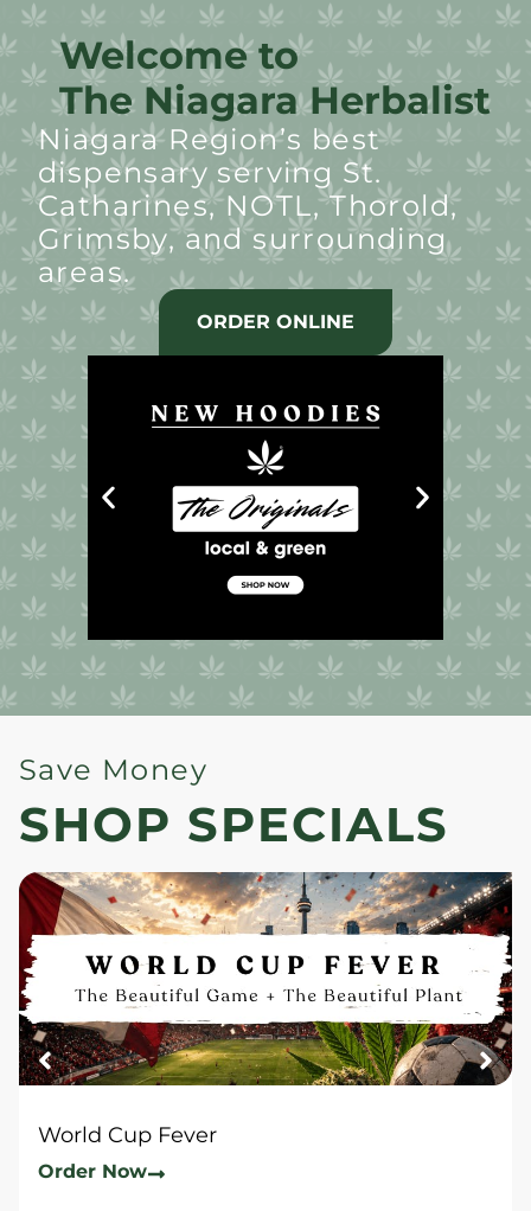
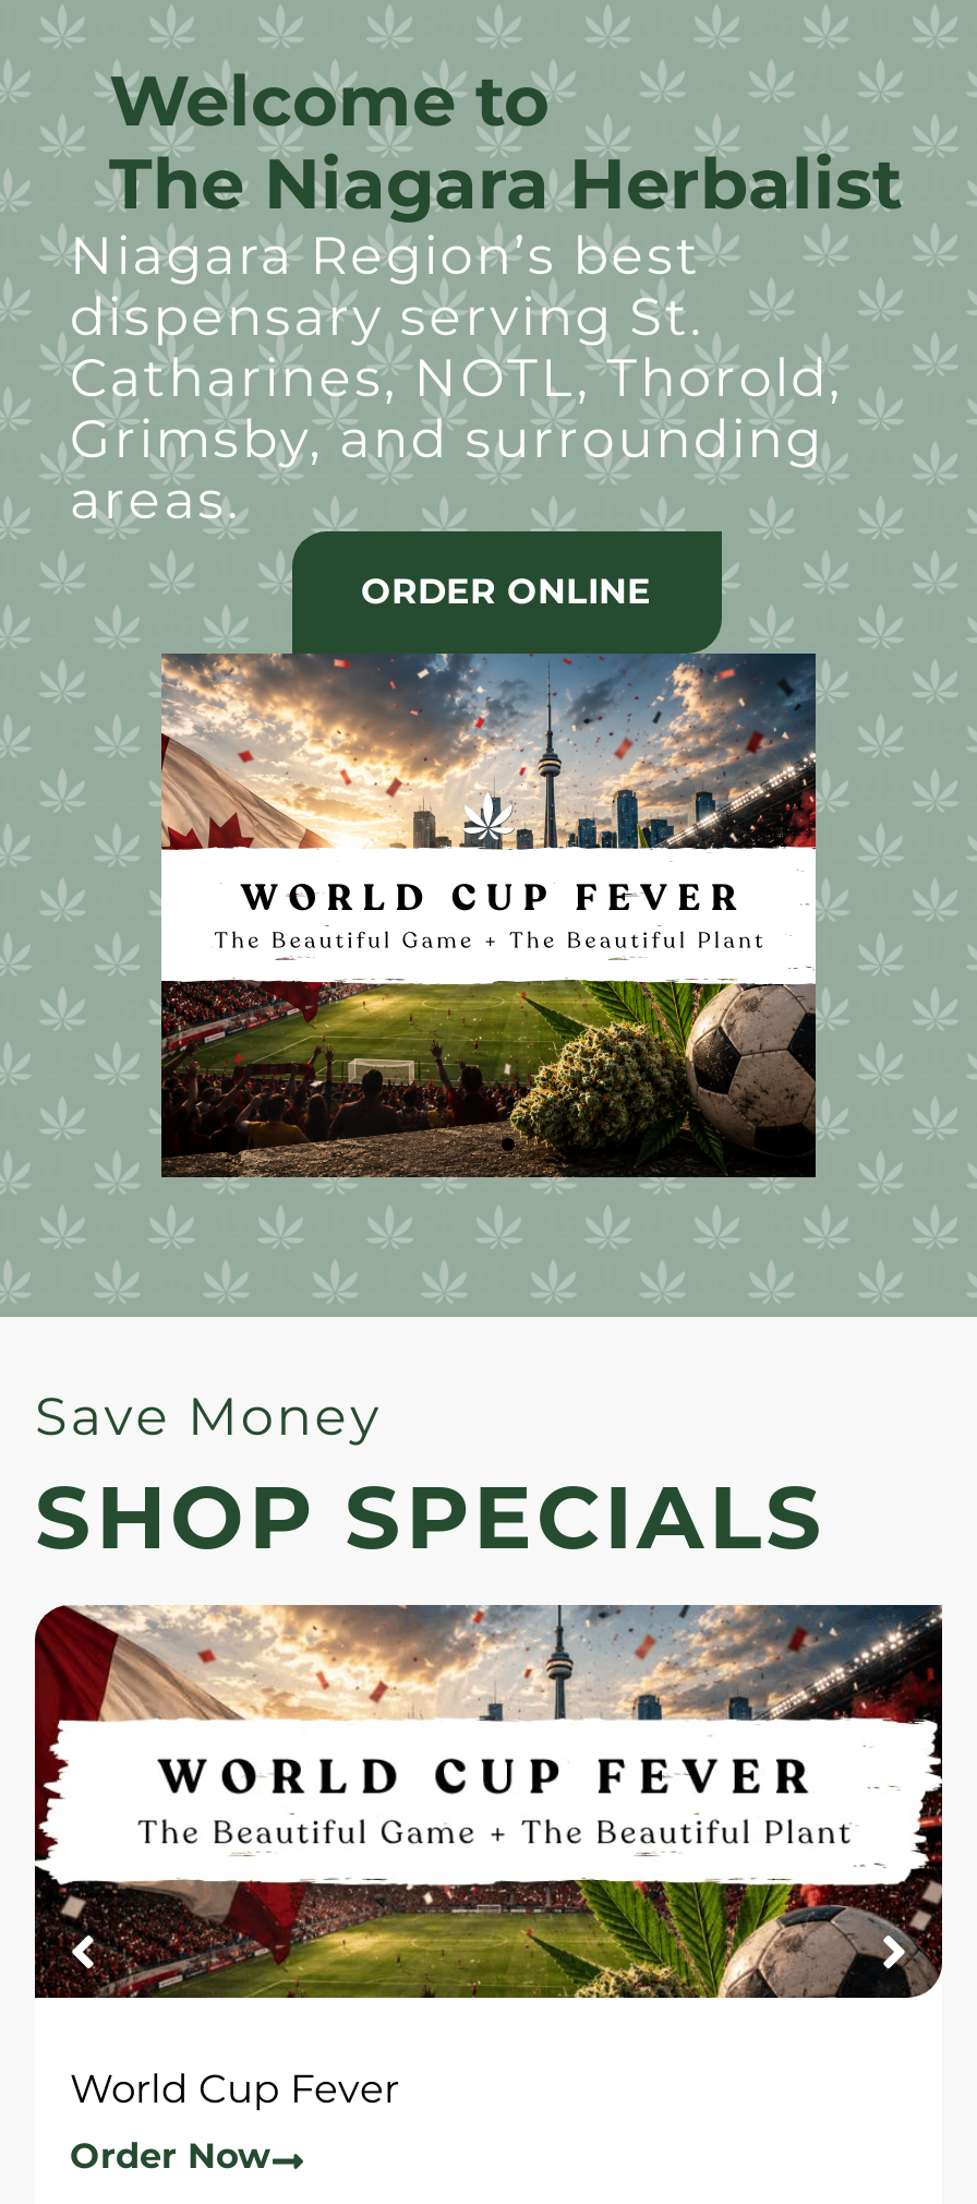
- [image]
+ [image]
